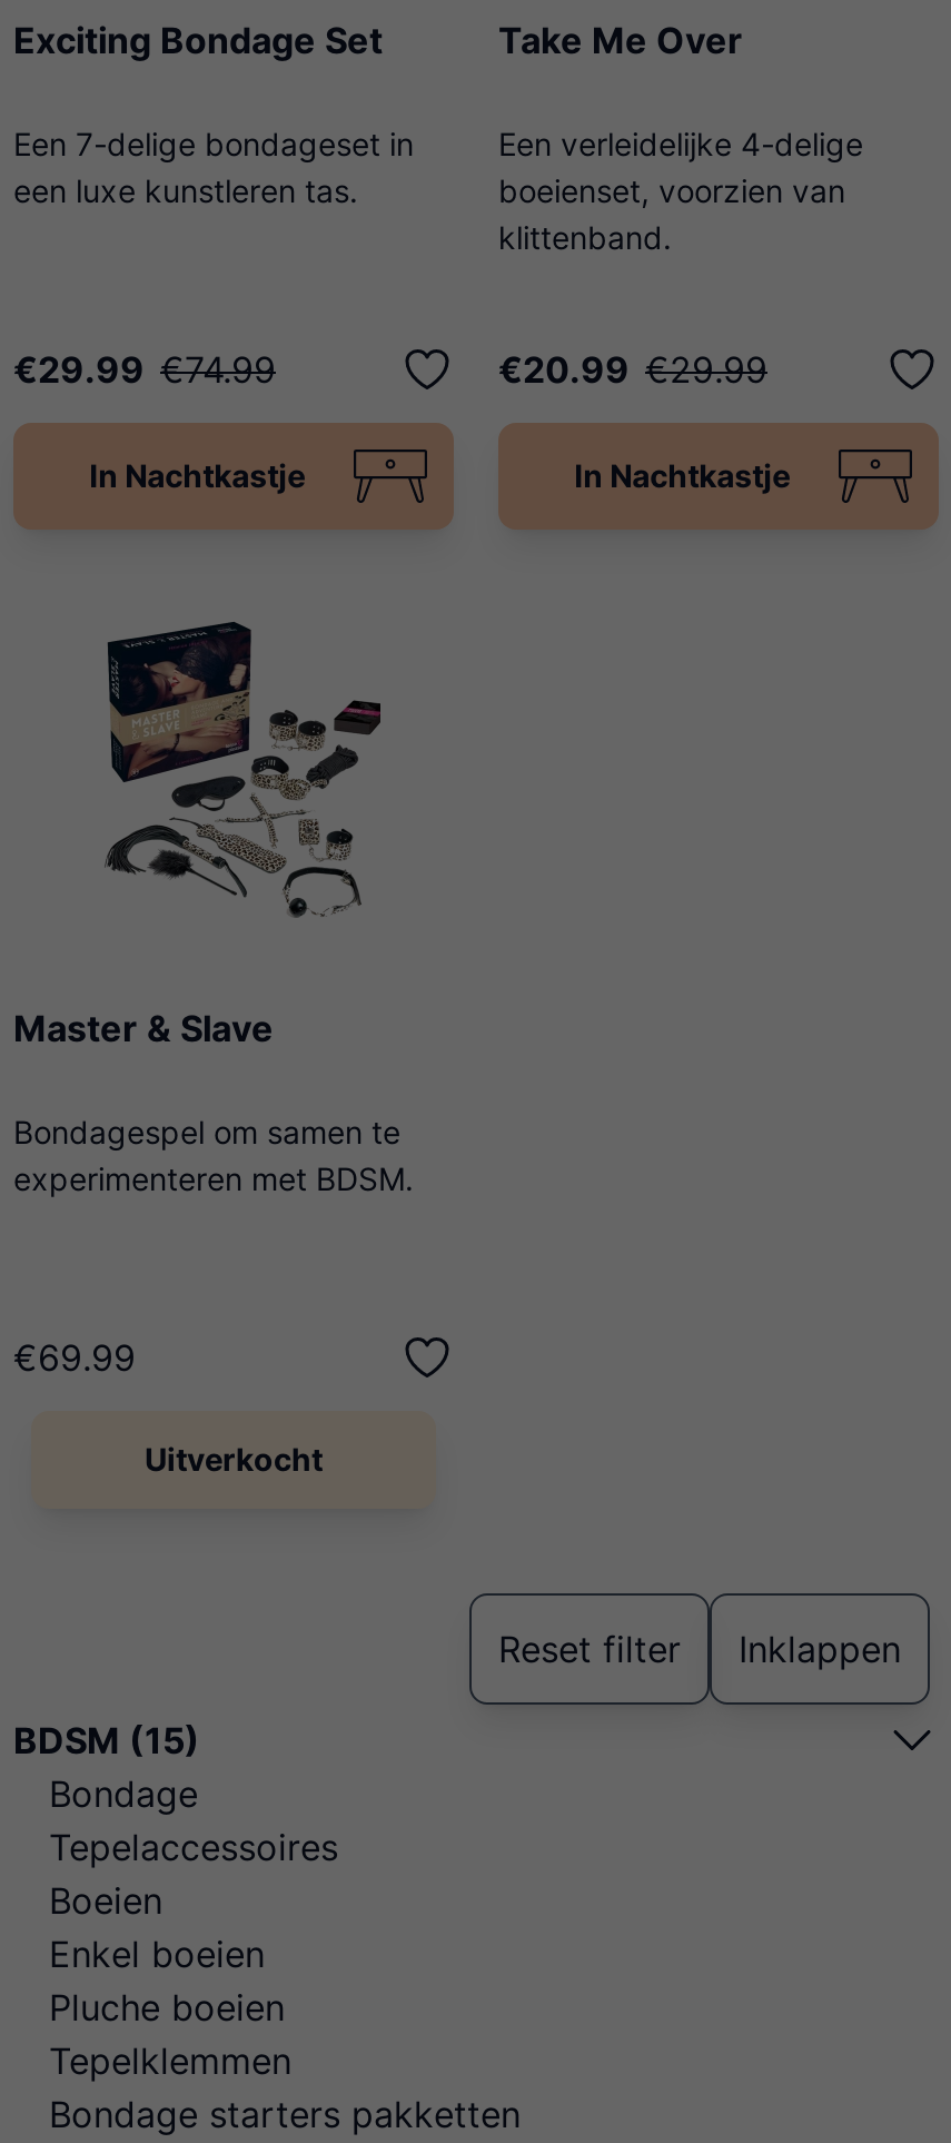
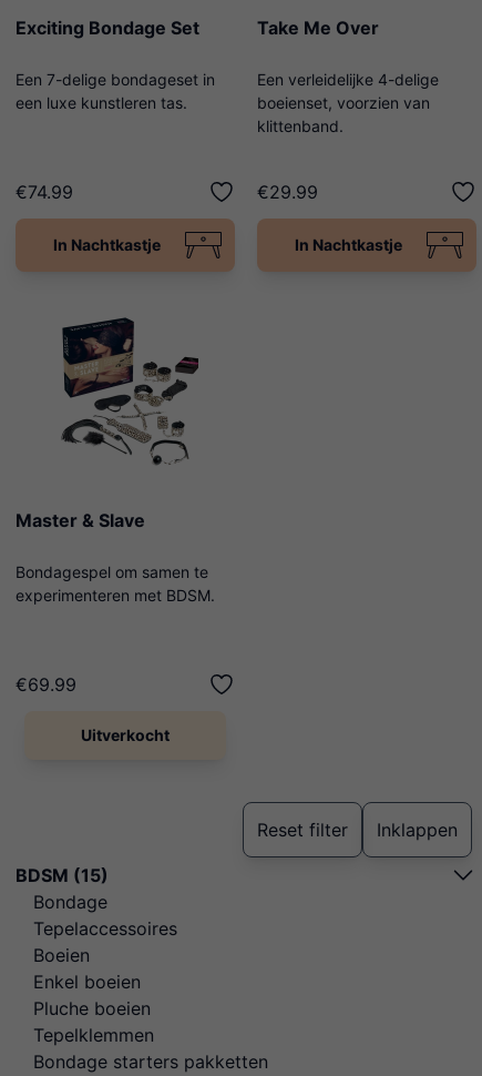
- €29.99 €74.99
+ €74.99

- €20.99 €29.99
+ €29.99
